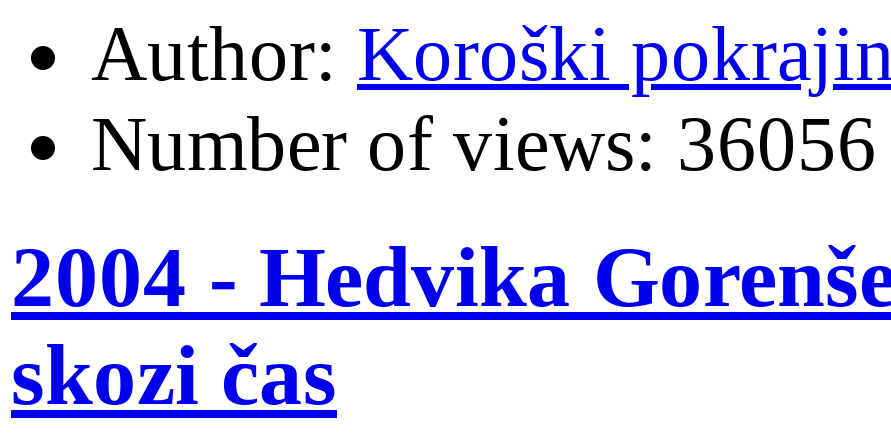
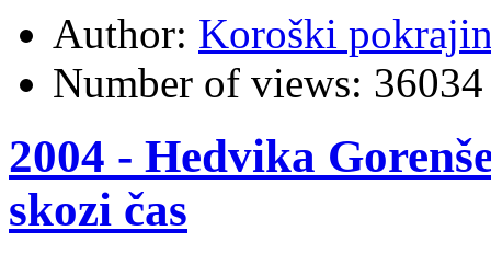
- Number of views: 36056
+ Number of views: 36034
